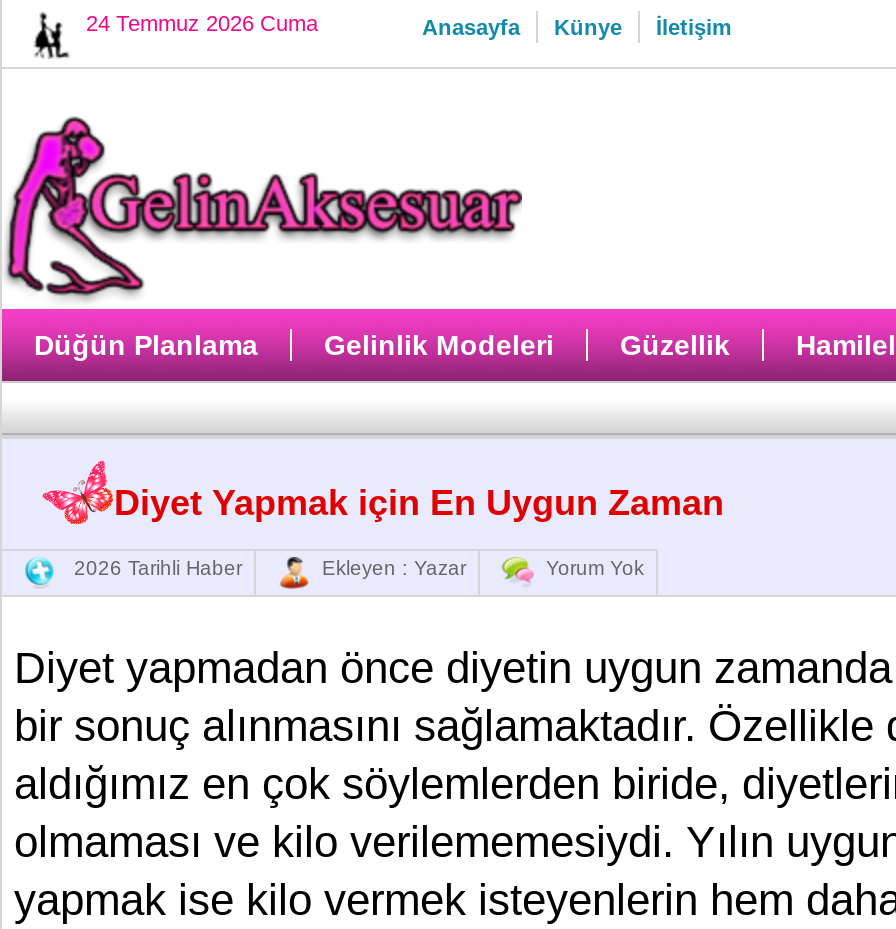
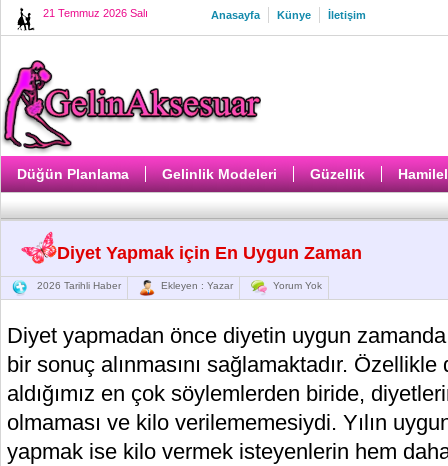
- 24 Temmuz 2026 Cuma
+ 21 Temmuz 2026 Salı
